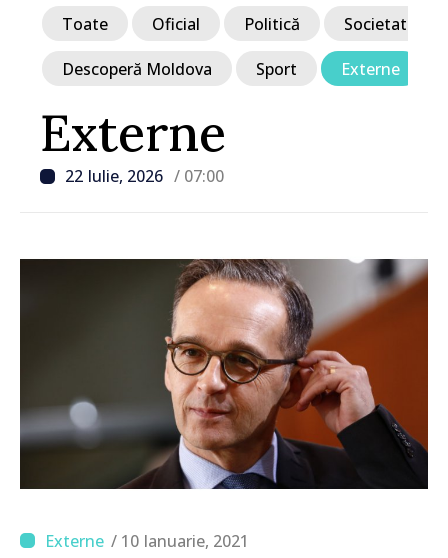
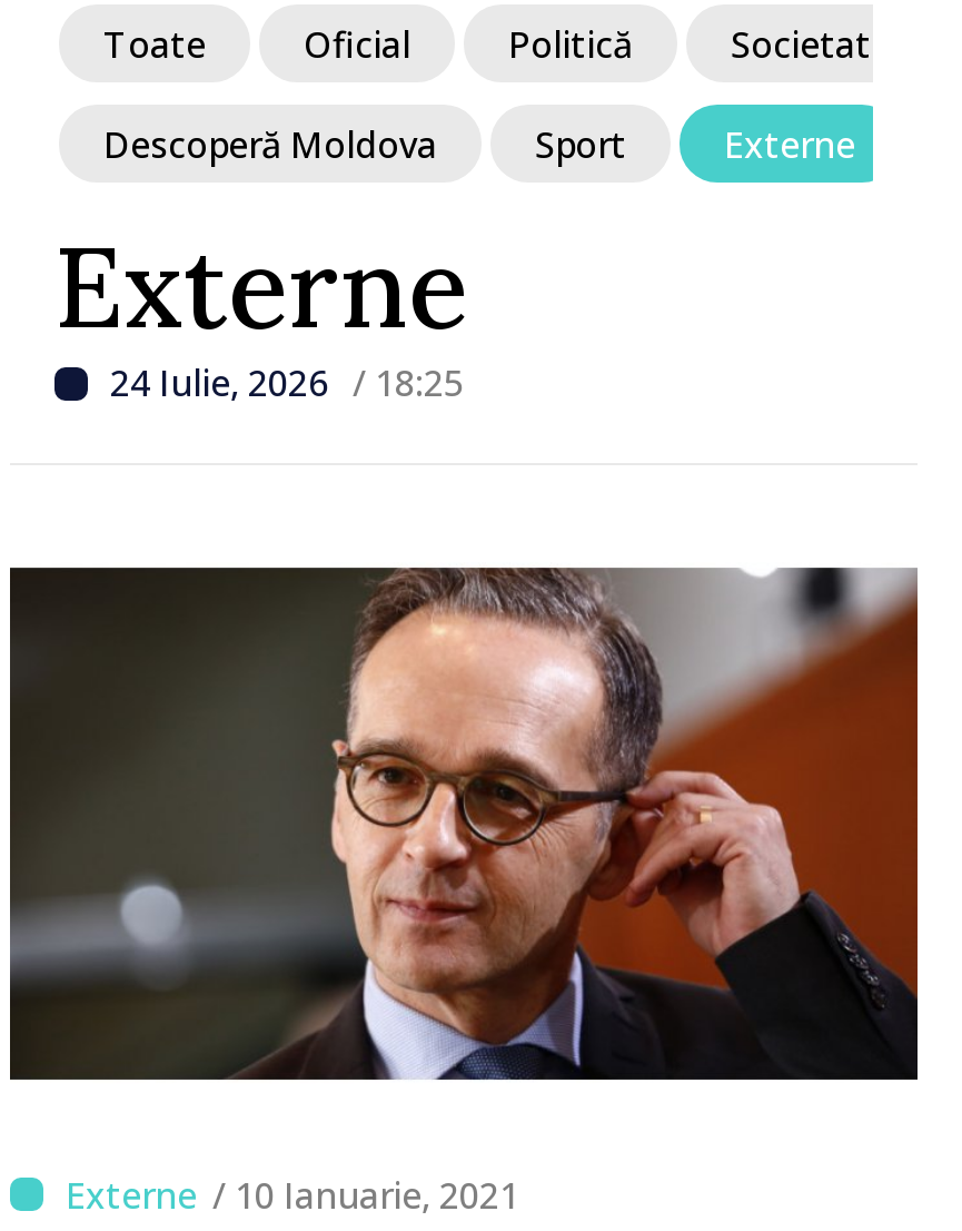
- 22 Iulie, 2026 / 07:00
+ 24 Iulie, 2026 / 18:25
